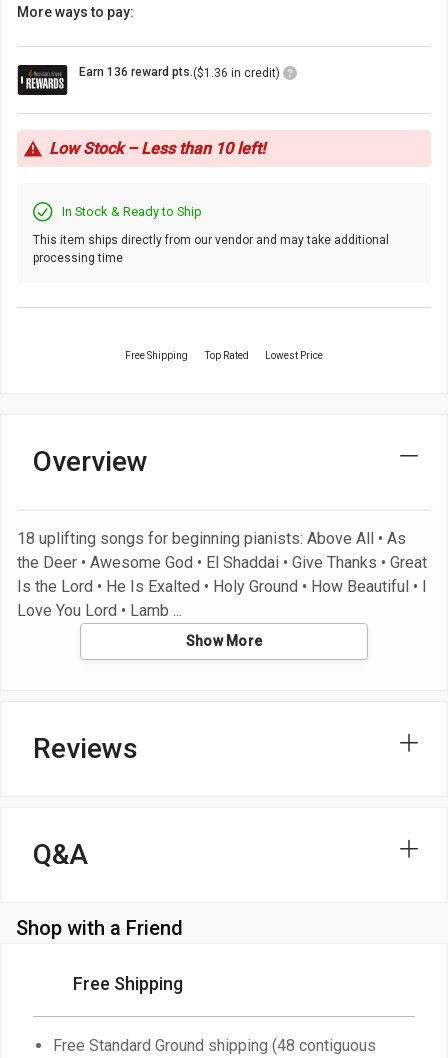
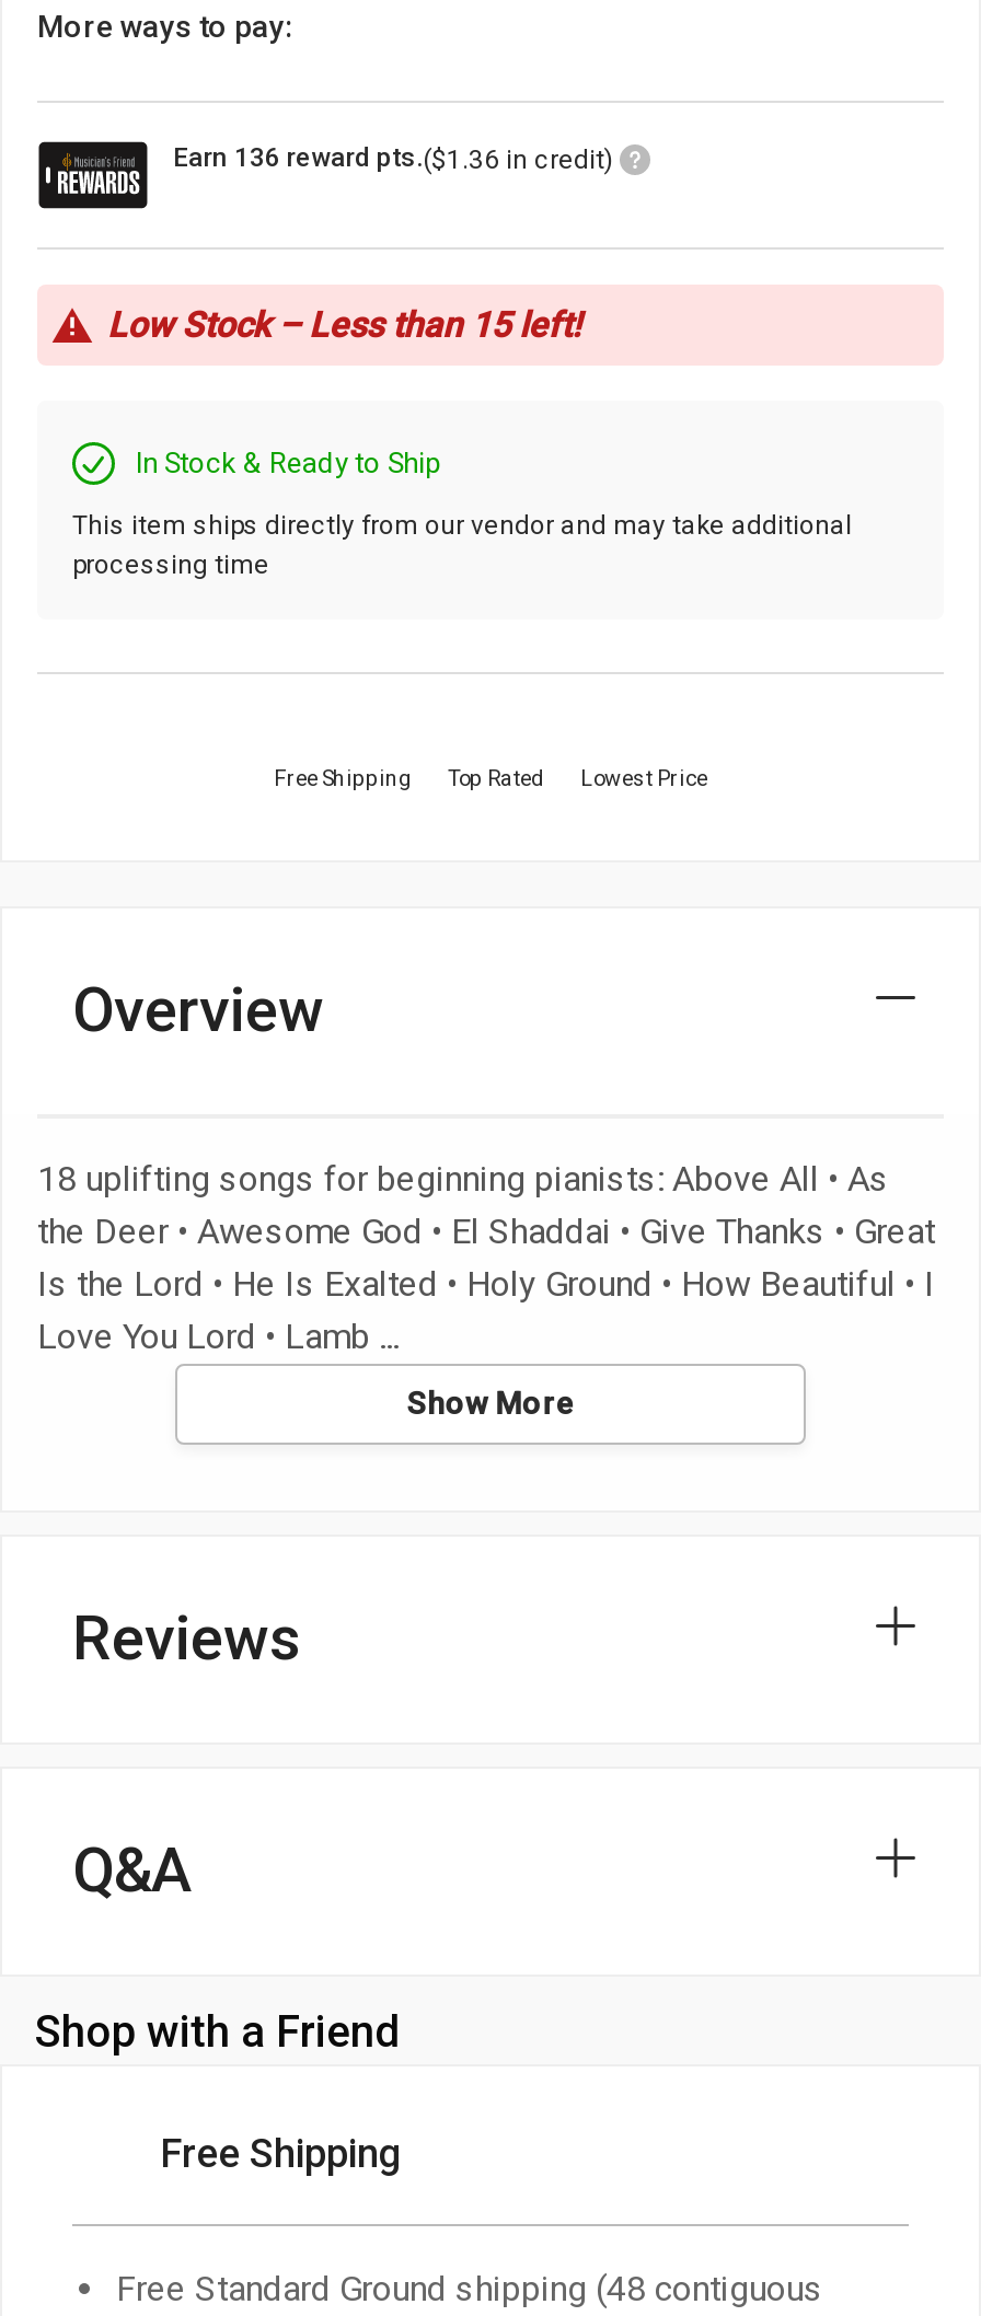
- Low Stock – Less than 10 left!
+ Low Stock – Less than 15 left!
